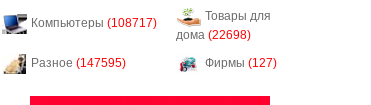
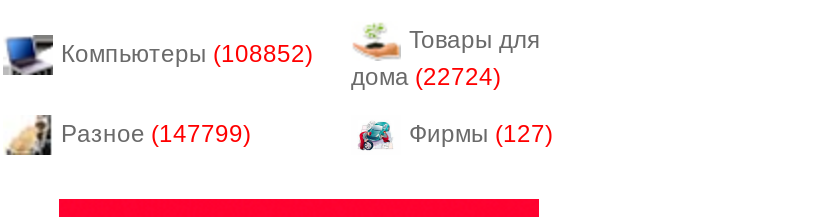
- Компьютеры (108717)
+ Компьютеры (108852)

- дома (22698)
+ дома (22724)

- Разное (147595)
+ Разное (147799)
